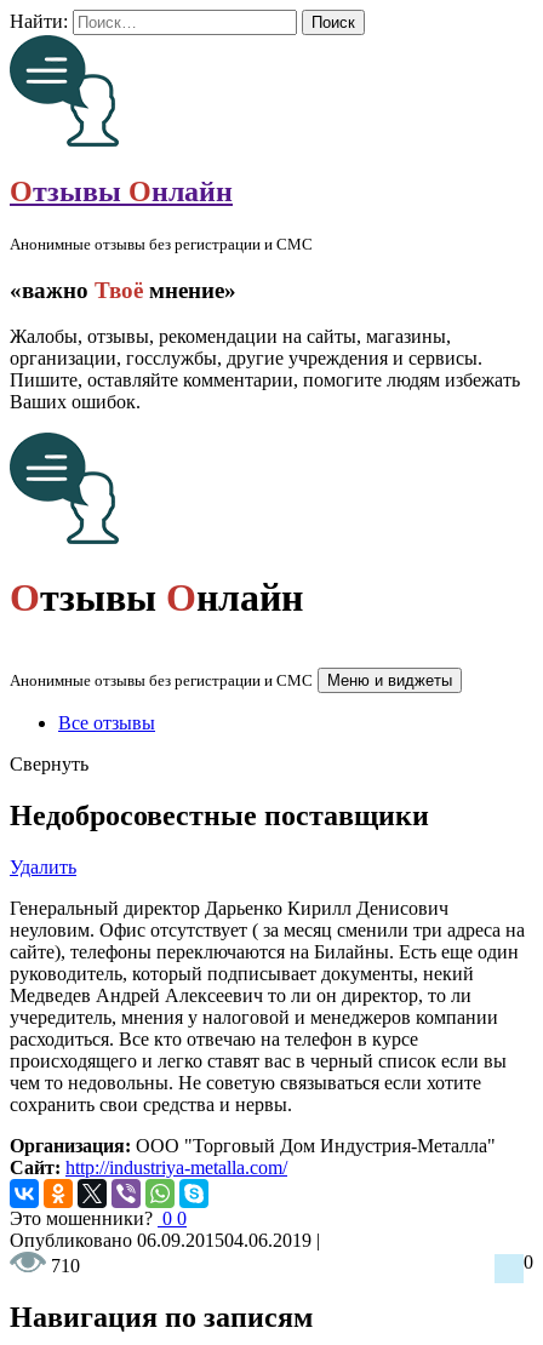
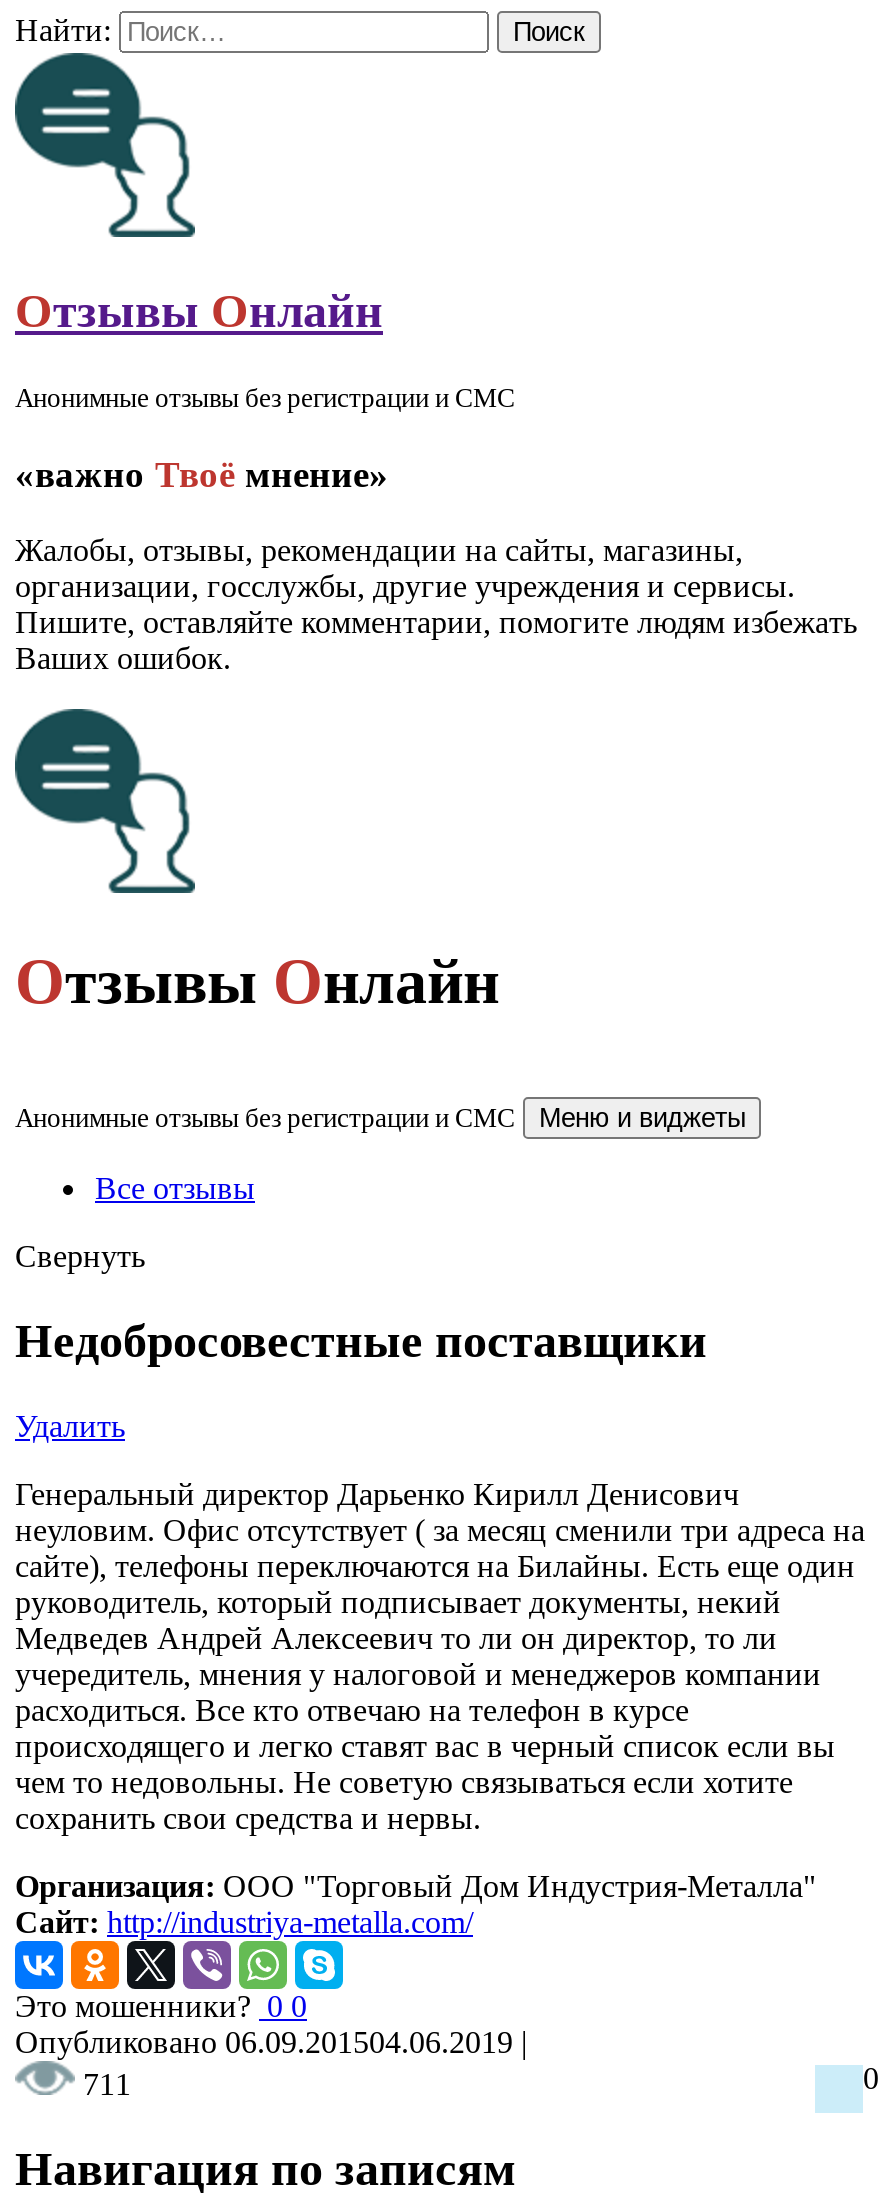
- 710
+ 711
